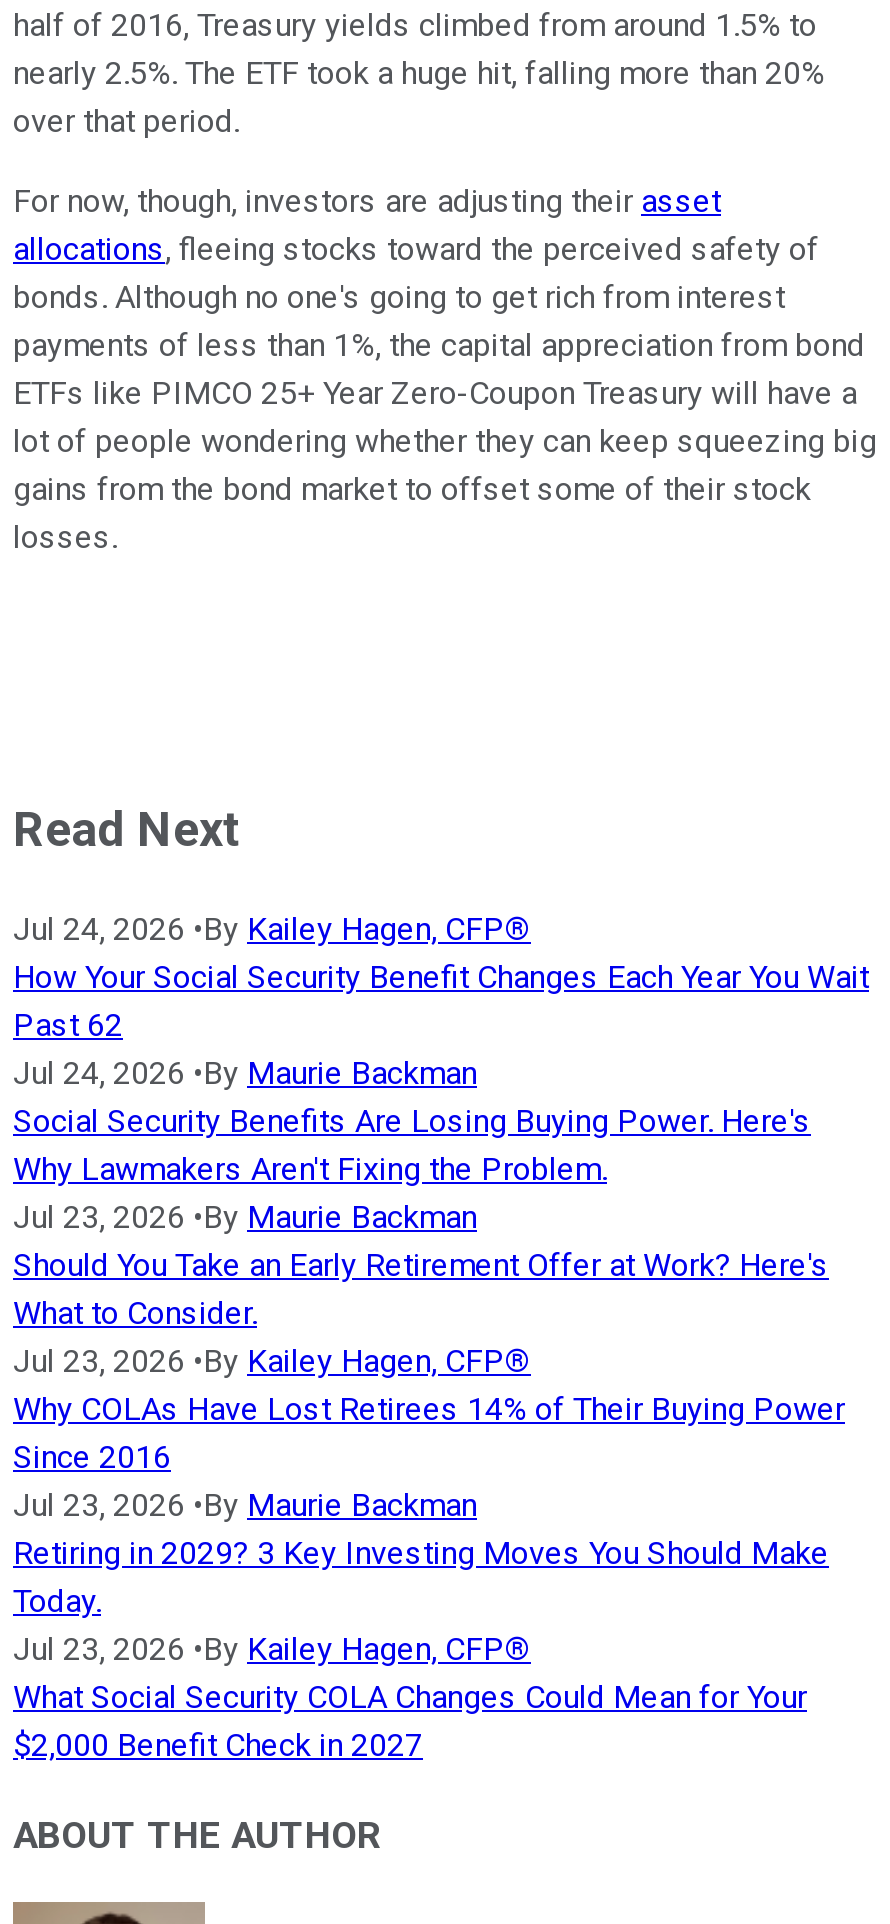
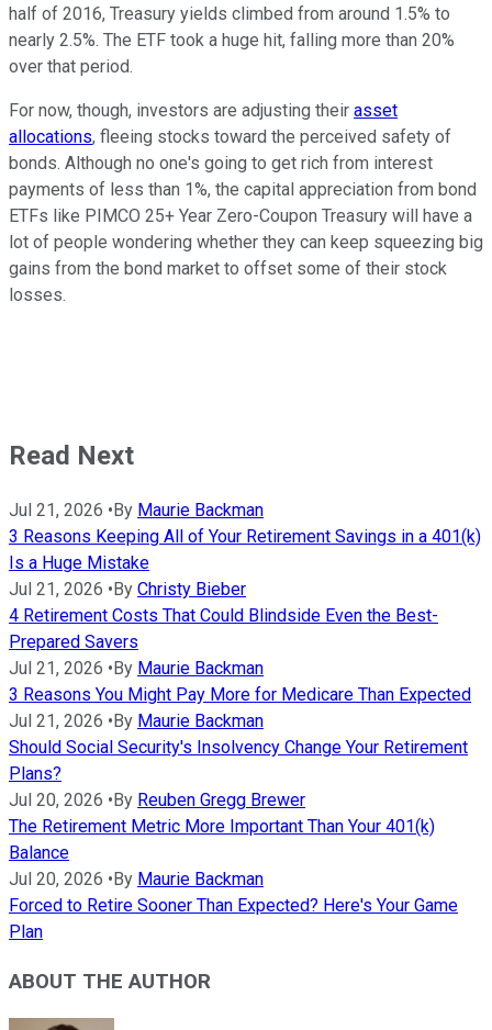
- Jul 24, 2026 • By Kailey Hagen, CFP®
- How Your Social Security Benefit Changes Each Year You Wait
- Past 62
- Jul 24, 2026 • By Maurie Backman
- Social Security Benefits Are Losing Buying Power. Here's
- Why Lawmakers Aren't Fixing the Problem.
- Jul 23, 2026 • By Maurie Backman
- Should You Take an Early Retirement Offer at Work? Here's
- What to Consider.
- Jul 23, 2026 • By Kailey Hagen, CFP®
- Why COLAs Have Lost Retirees 14% of Their Buying Power
- Since 2016
- Jul 23, 2026 • By Maurie Backman
- Retiring in 2029? 3 Key Investing Moves You Should Make
- Today.
- Jul 23, 2026 • By Kailey Hagen, CFP®
- What Social Security COLA Changes Could Mean for Your
- $2,000 Benefit Check in 2027
+ Jul 21, 2026 • By Maurie Backman
+ 3 Reasons Keeping All of Your Retirement Savings in a 401(k)
+ Is a Huge Mistake
+ Jul 21, 2026 • By Christy Bieber
+ 4 Retirement Costs That Could Blindside Even the Best-
+ Prepared Savers
+ Jul 21, 2026 • By Maurie Backman
+ 3 Reasons You Might Pay More for Medicare Than Expected
+ Jul 21, 2026 • By Maurie Backman
+ Should Social Security's Insolvency Change Your Retirement
+ Plans?
+ Jul 20, 2026 • By Reuben Gregg Brewer
+ The Retirement Metric More Important Than Your 401(k)
+ Balance
+ Jul 20, 2026 • By Maurie Backman
+ Forced to Retire Sooner Than Expected? Here's Your Game
+ Plan
